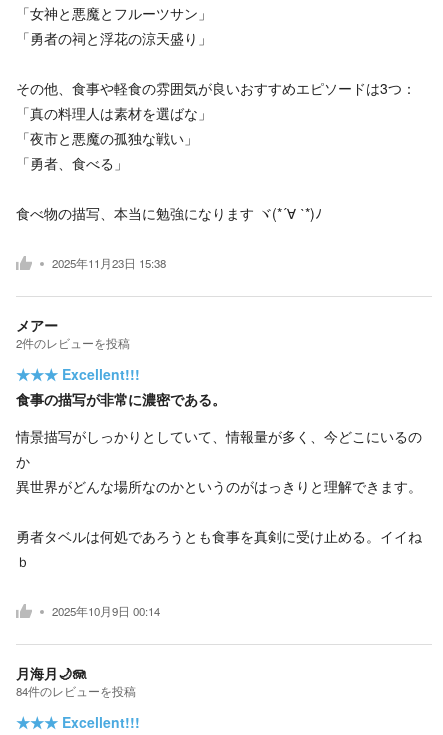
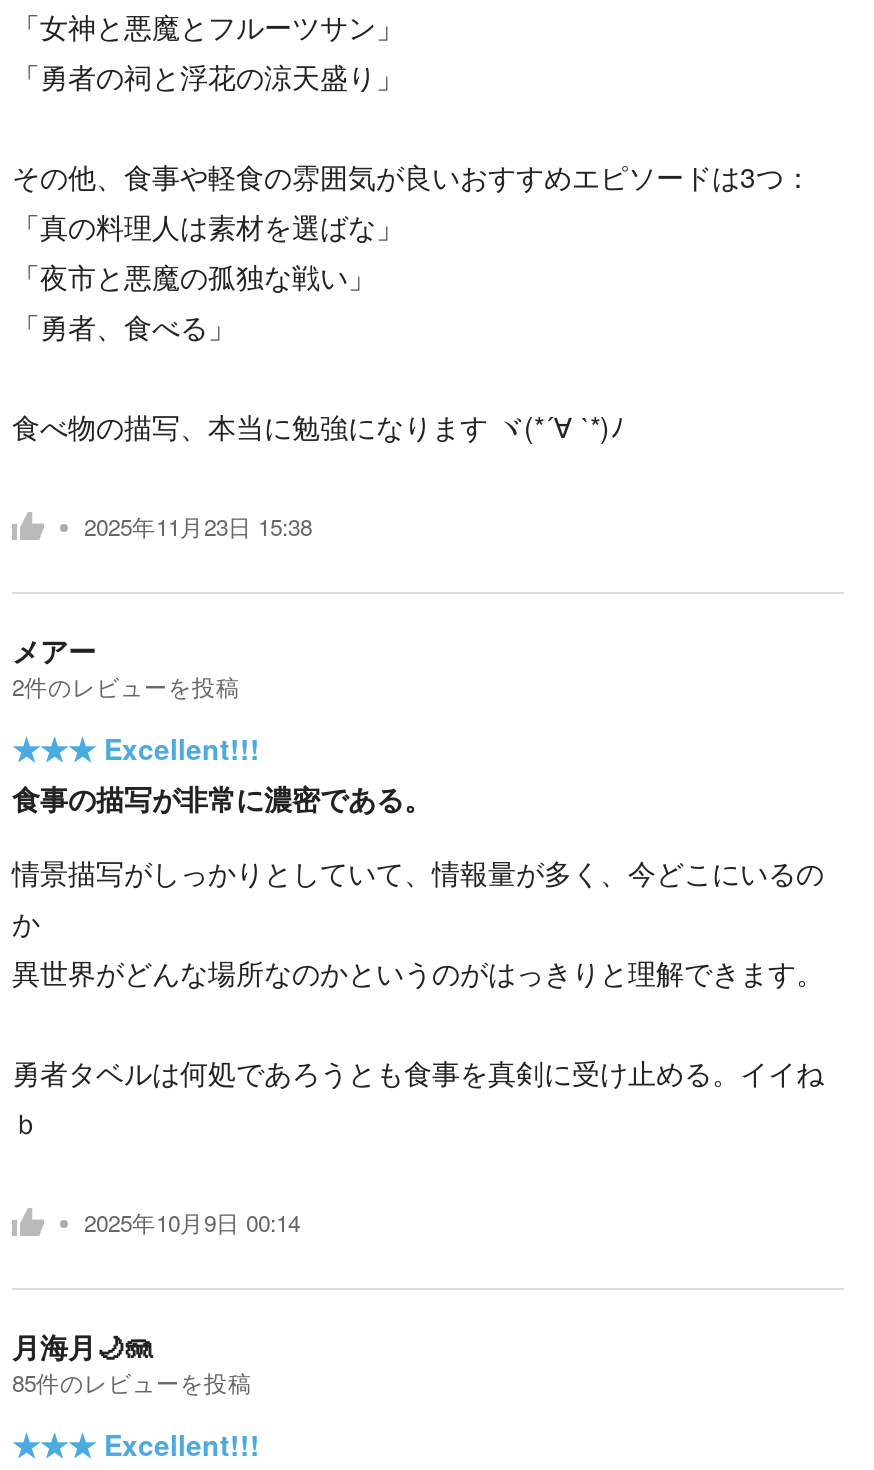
- 84件のレビューを投稿
+ 85件のレビューを投稿
